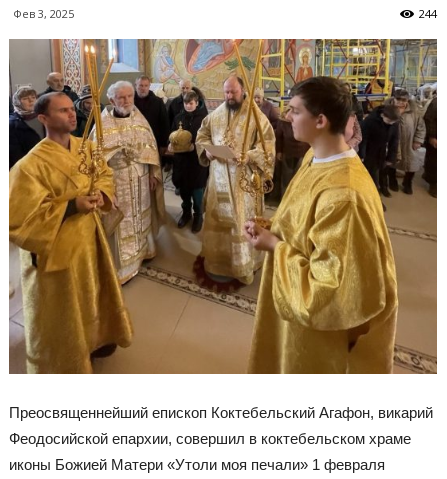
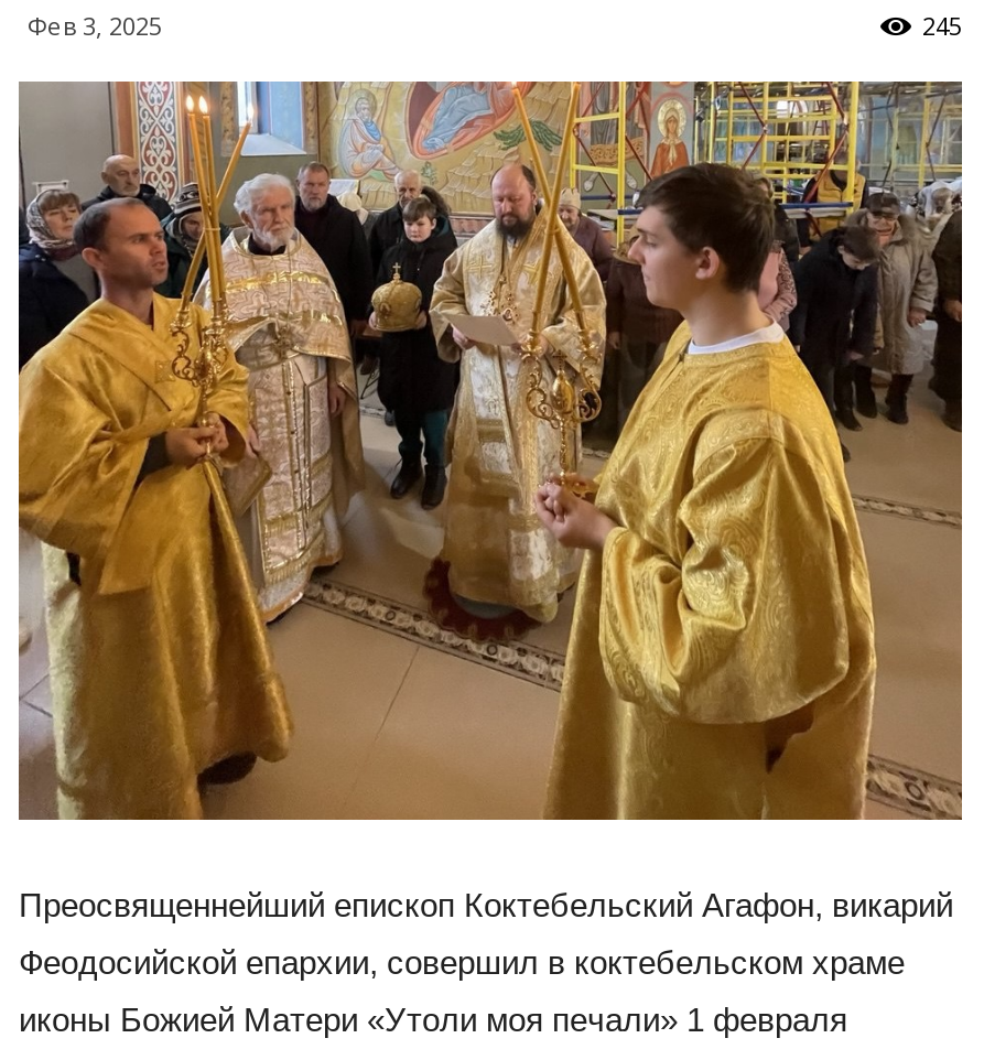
- 244
+ 245
